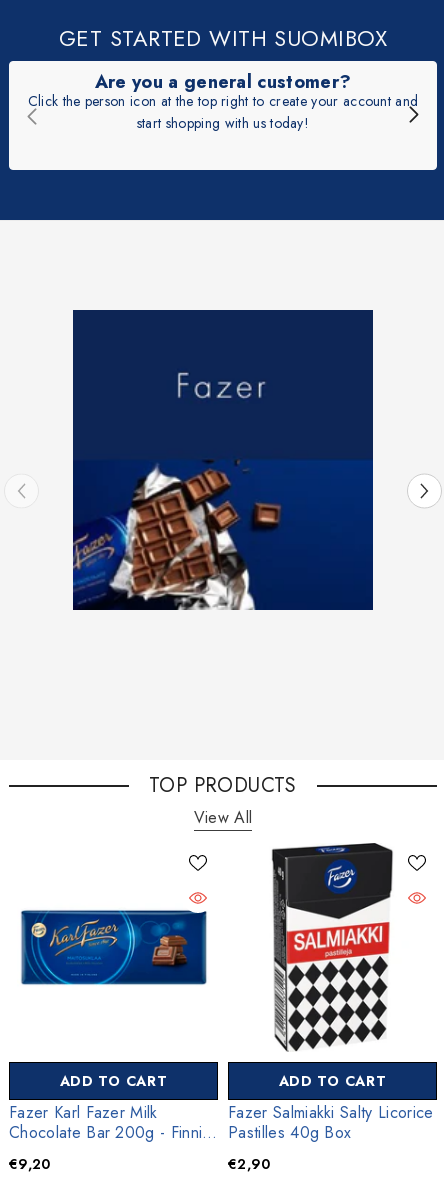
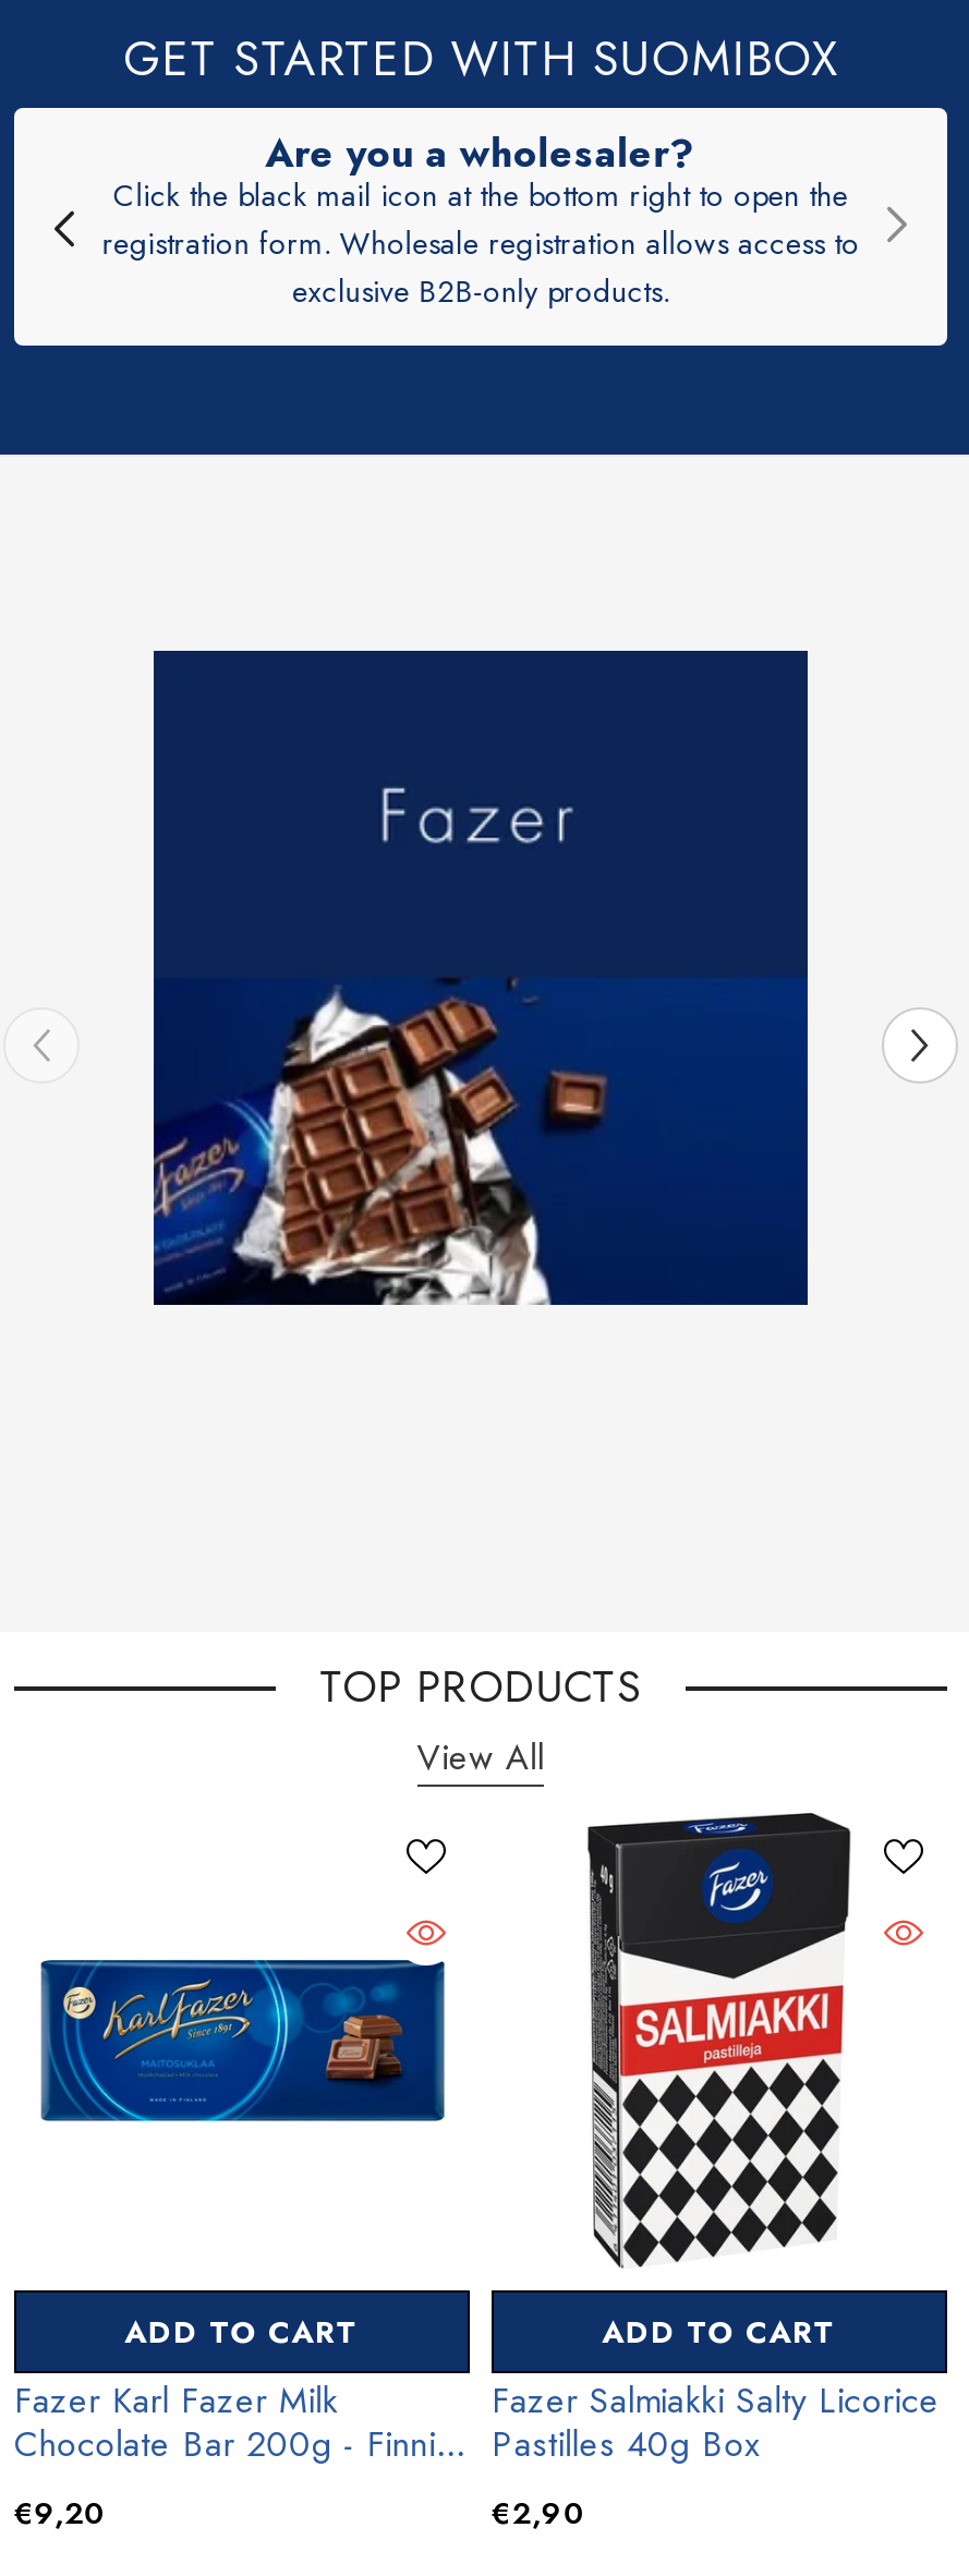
- Are you a general customer?
- Click the person icon at the top right to create your account and
- start shopping with us today!
+ Are you a wholesaler?
+ Click the black mail icon at the bottom right to open the
+ registration form. Wholesale registration allows access to
+ exclusive B2B-only products.
